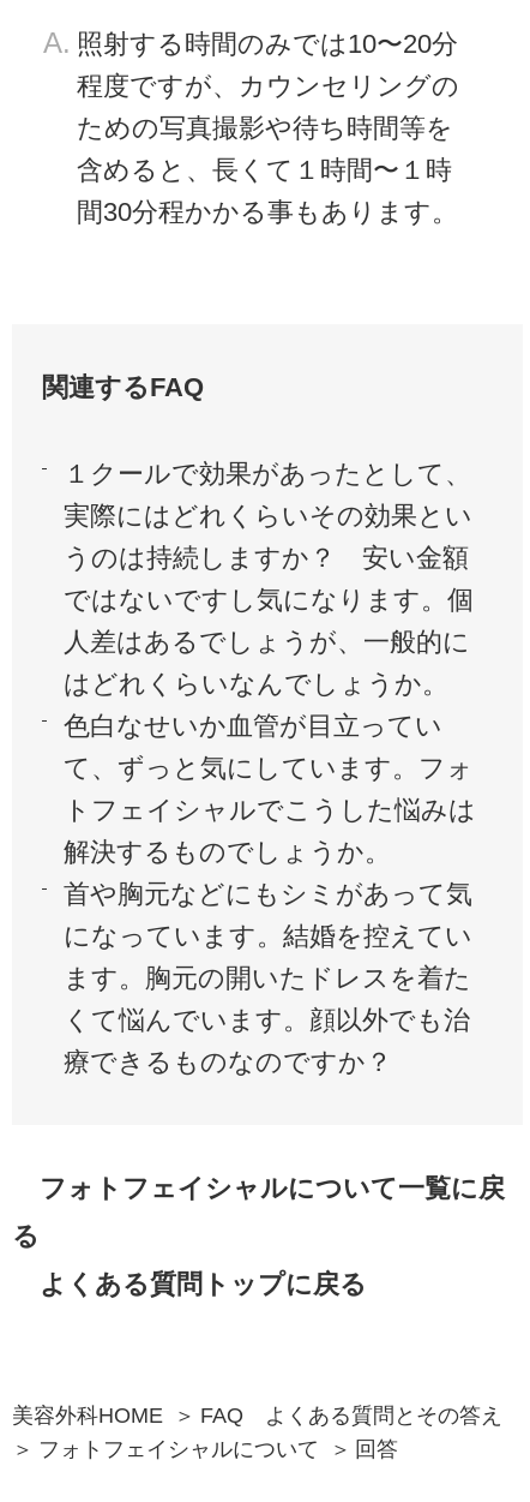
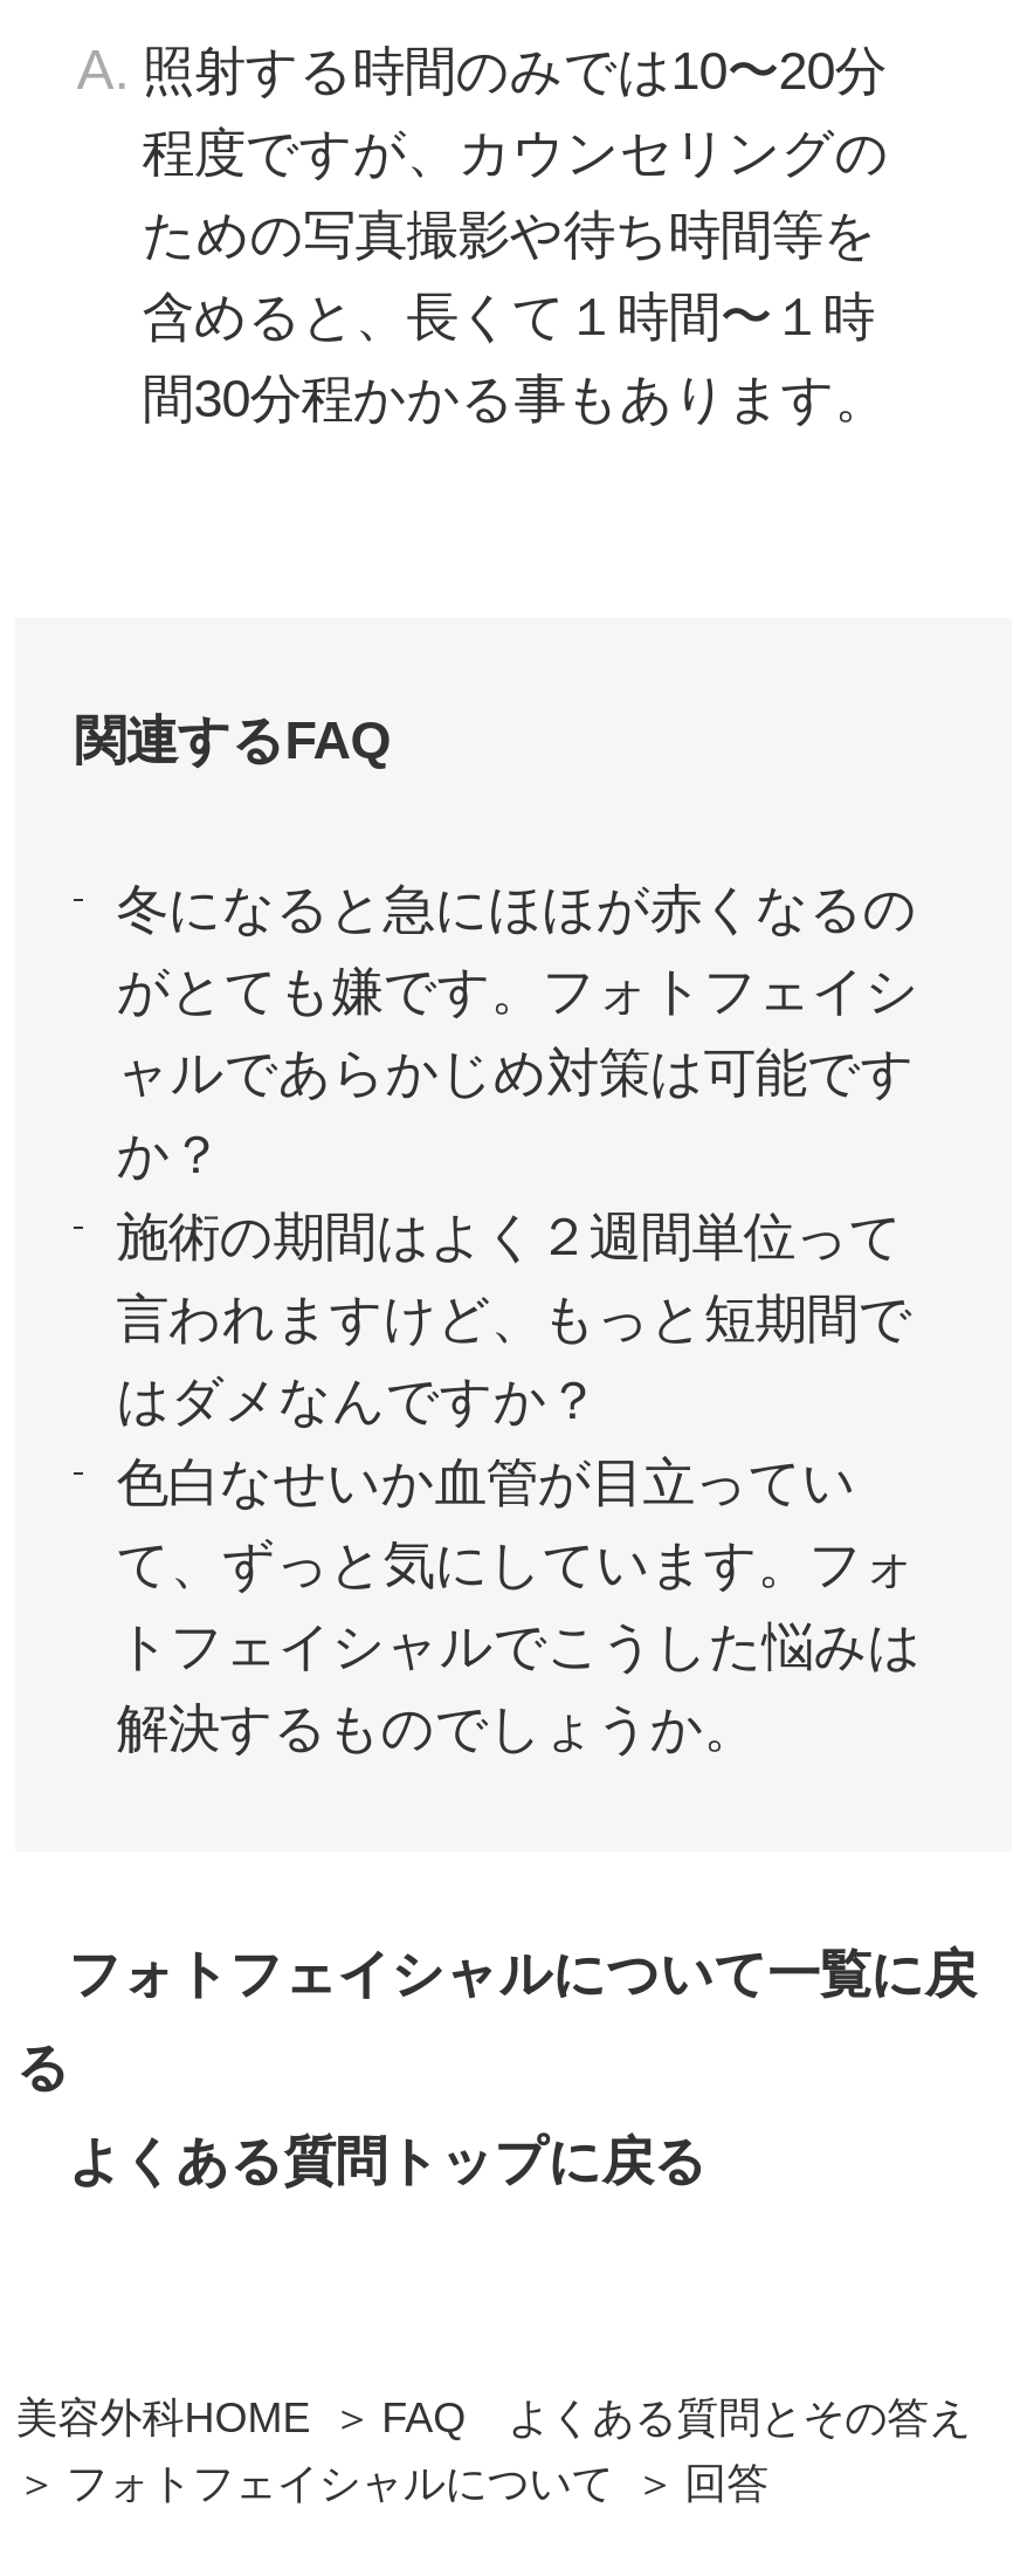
- １クールで効果があったとして、
- 実際にはどれくらいその効果とい
- うのは持続しますか？ 安い金額
- ではないですし気になります。個
- 人差はあるでしょうが、一般的に
- はどれくらいなんでしょうか。
+ 冬になると急にほほが赤くなるの
+ がとても嫌です。フォトフェイシ
+ ャルであらかじめ対策は可能です
+ か？
+ 施術の期間はよく２週間単位って
+ 言われますけど、もっと短期間で
+ はダメなんですか？

moved down: 色白なせいか血管が目立ってい | て、ずっと気にしています。フォ | トフェイシャルでこうした悩みは | 解決するものでしょうか。

- 首や胸元などにもシミがあって気
- になっています。結婚を控えてい
- ます。胸元の開いたドレスを着た
- くて悩んでいます。顔以外でも治
- 療できるものなのですか？
